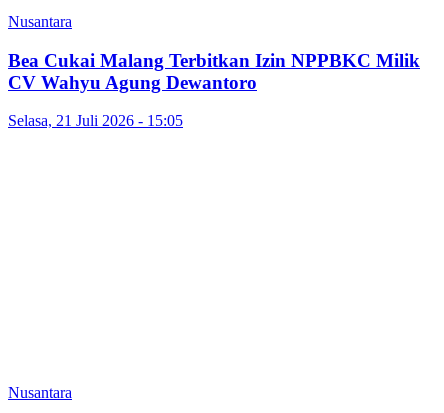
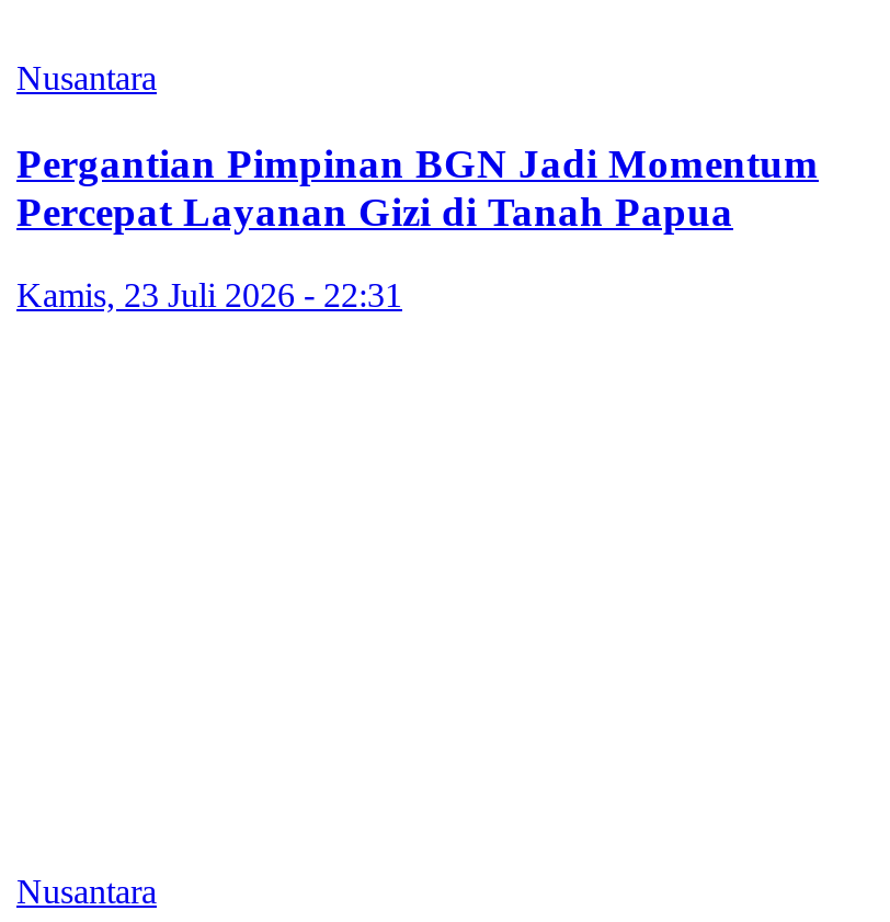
- Bea Cukai Malang Terbitkan Izin NPPBKC Milik
- CV Wahyu Agung Dewantoro
+ Pergantian Pimpinan BGN Jadi Momentum
+ Percepat Layanan Gizi di Tanah Papua

- Selasa, 21 Juli 2026 - 15:05
+ Kamis, 23 Juli 2026 - 22:31
